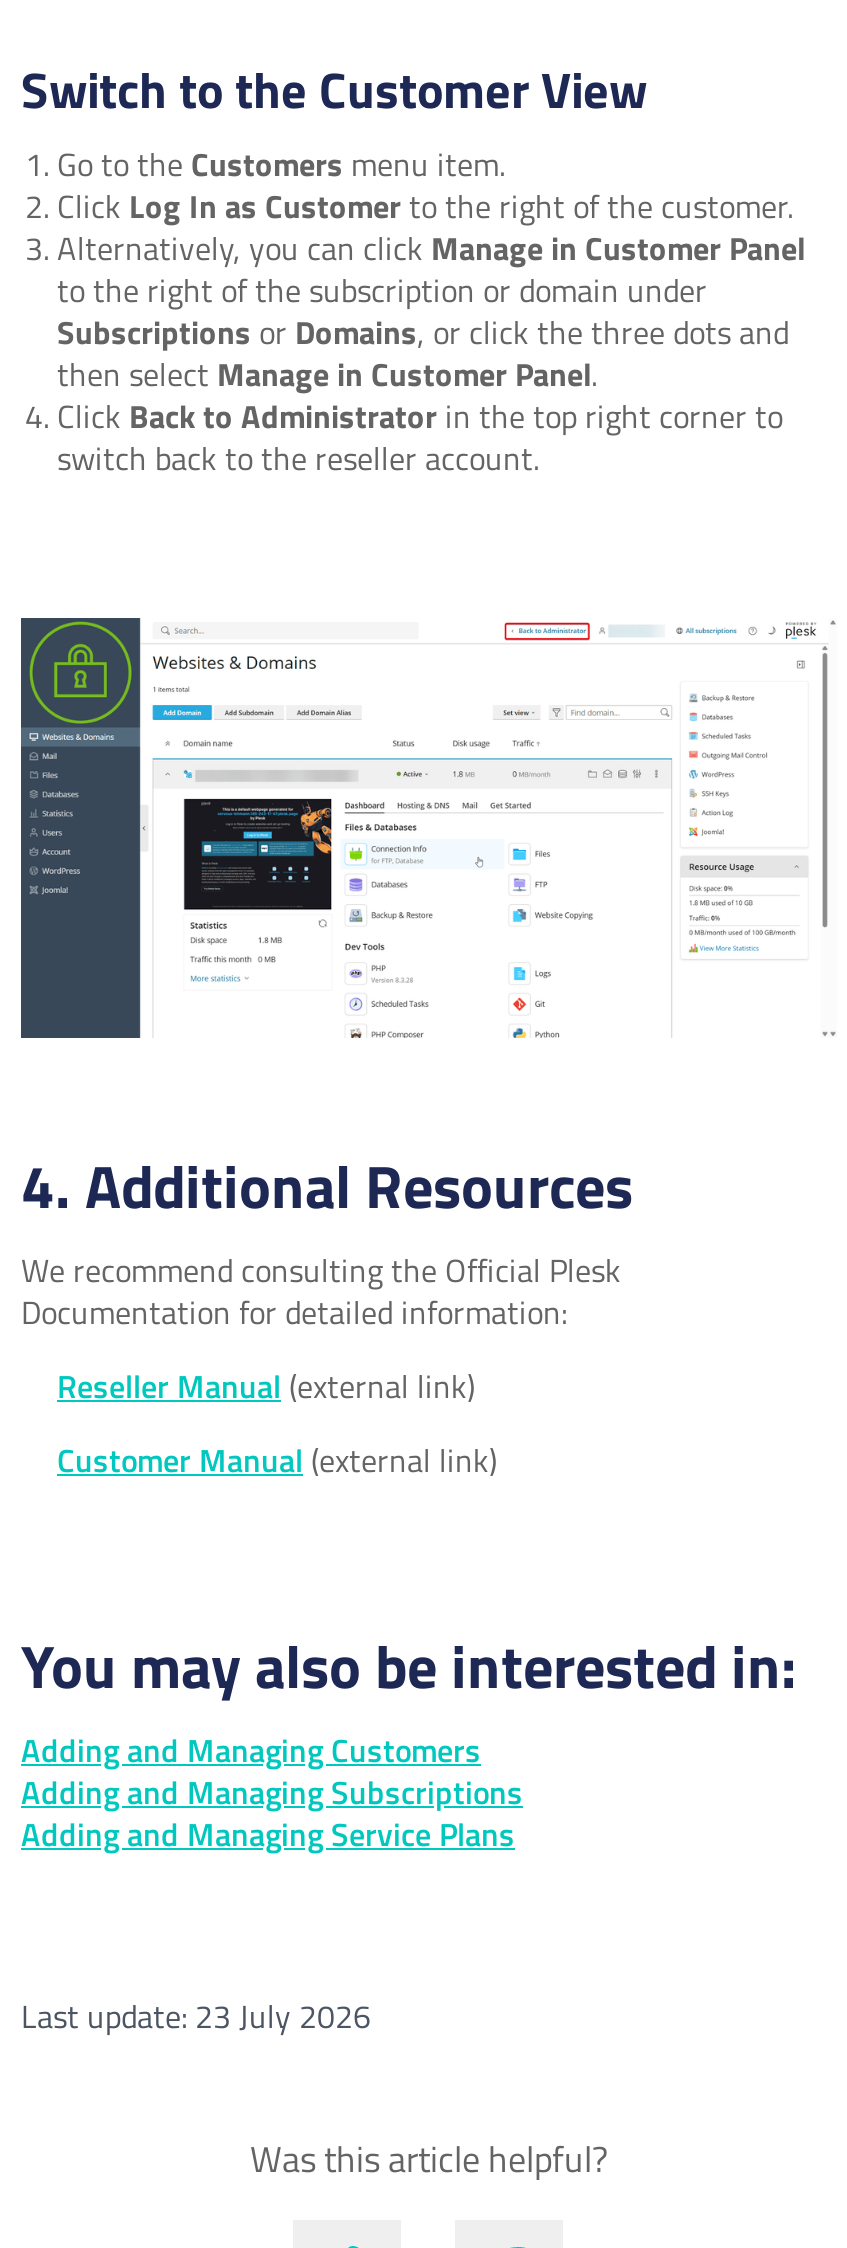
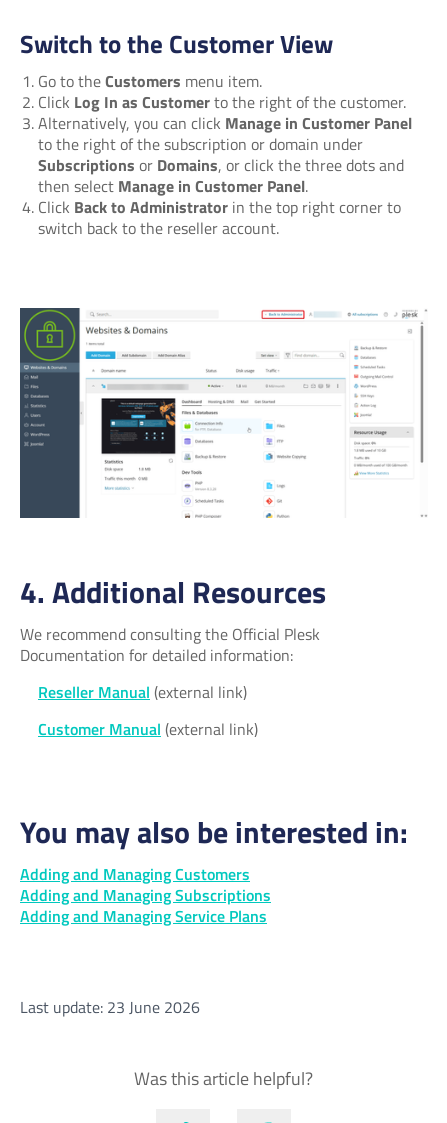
- Last update: 23 July 2026
+ Last update: 23 June 2026
